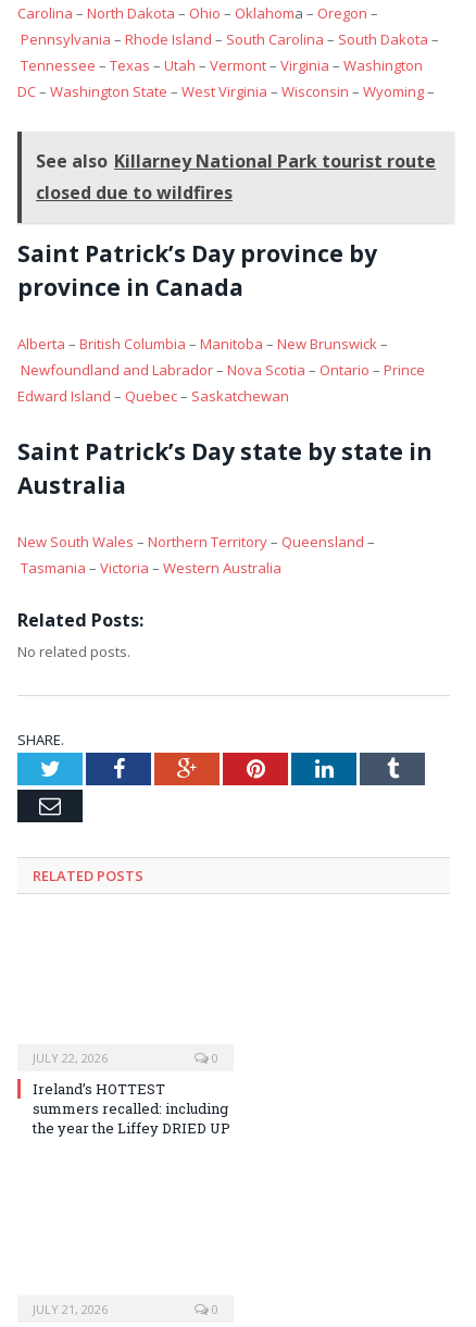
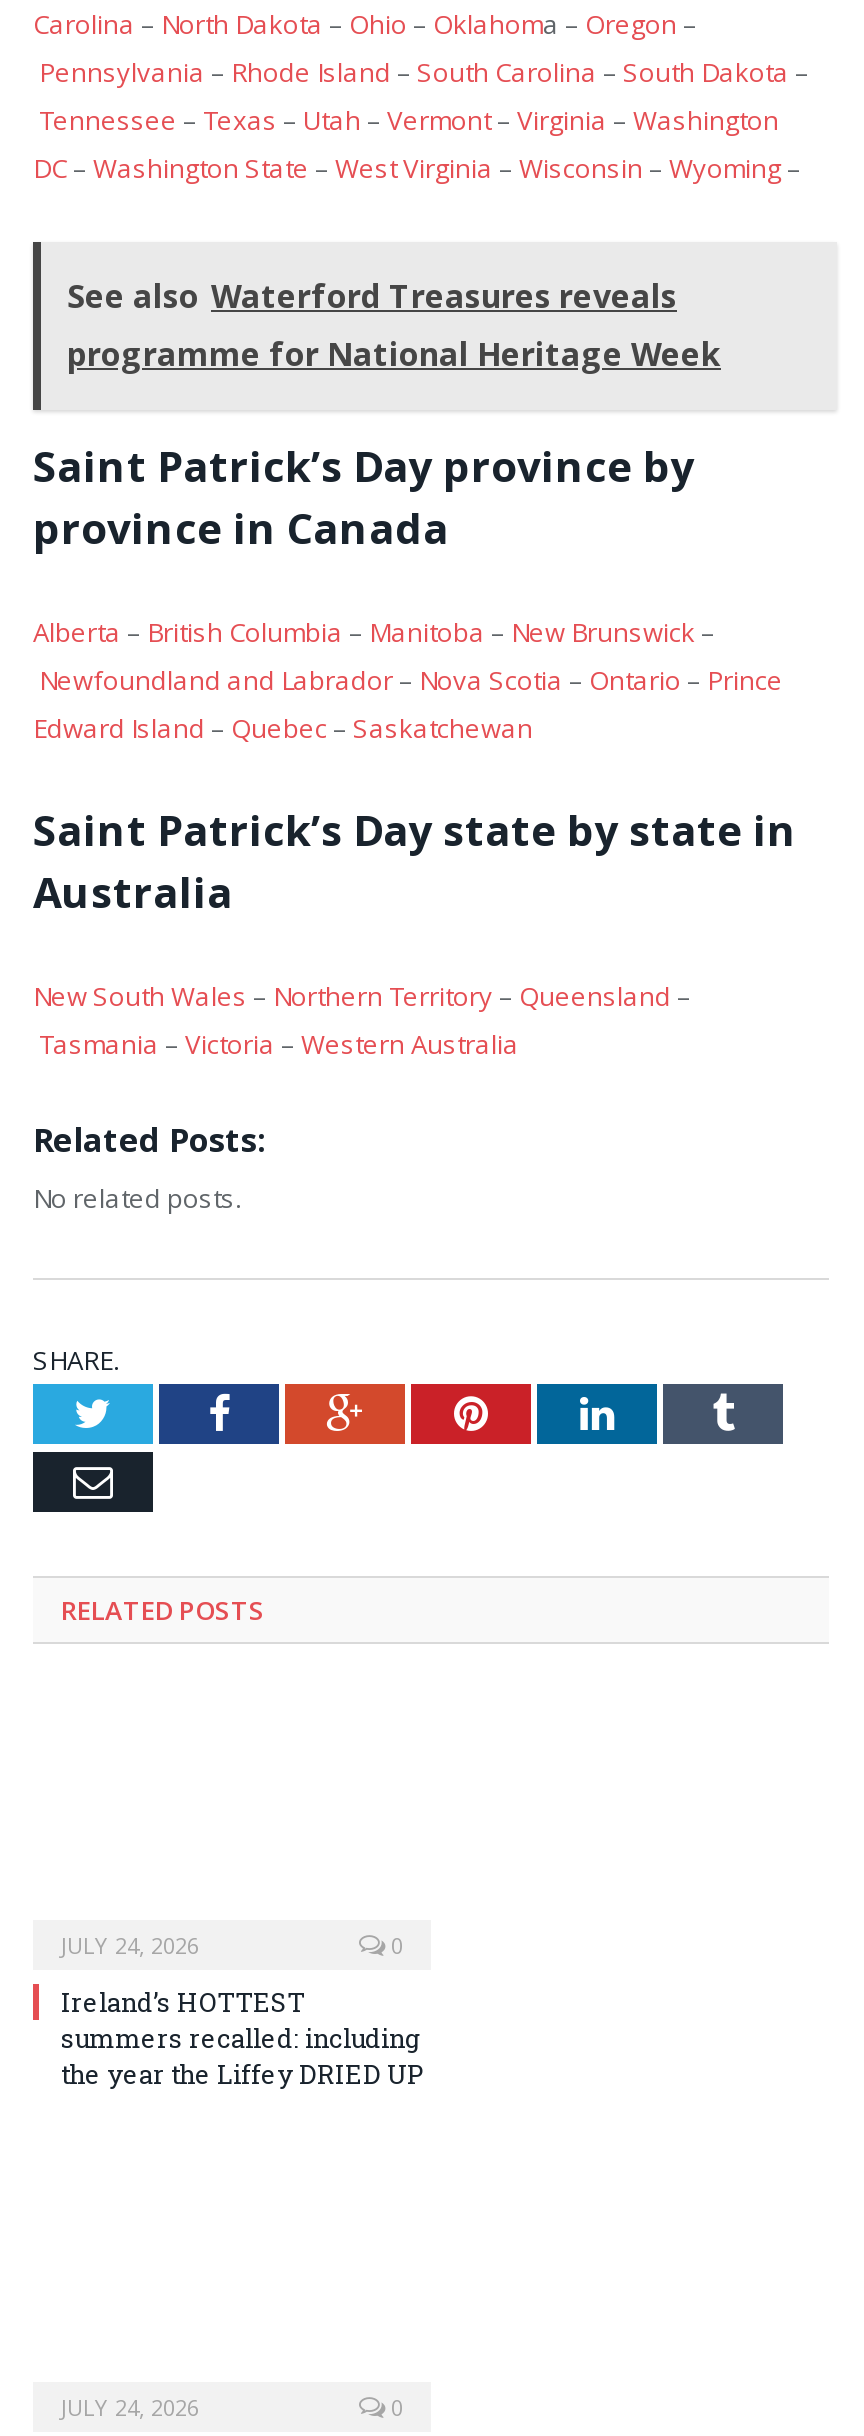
- See also Killarney National Park tourist route
- closed due to wildfires
+ See also Waterford Treasures reveals
+ programme for National Heritage Week

- JULY 22, 2026
+ JULY 24, 2026

- JULY 21, 2026
+ JULY 24, 2026
